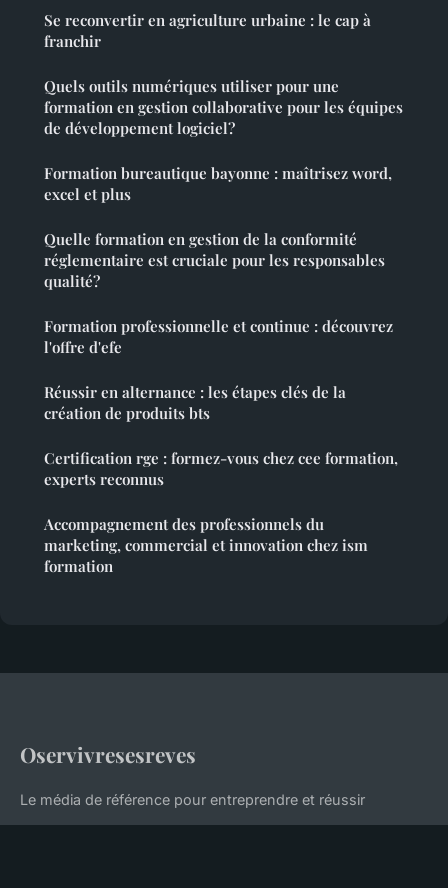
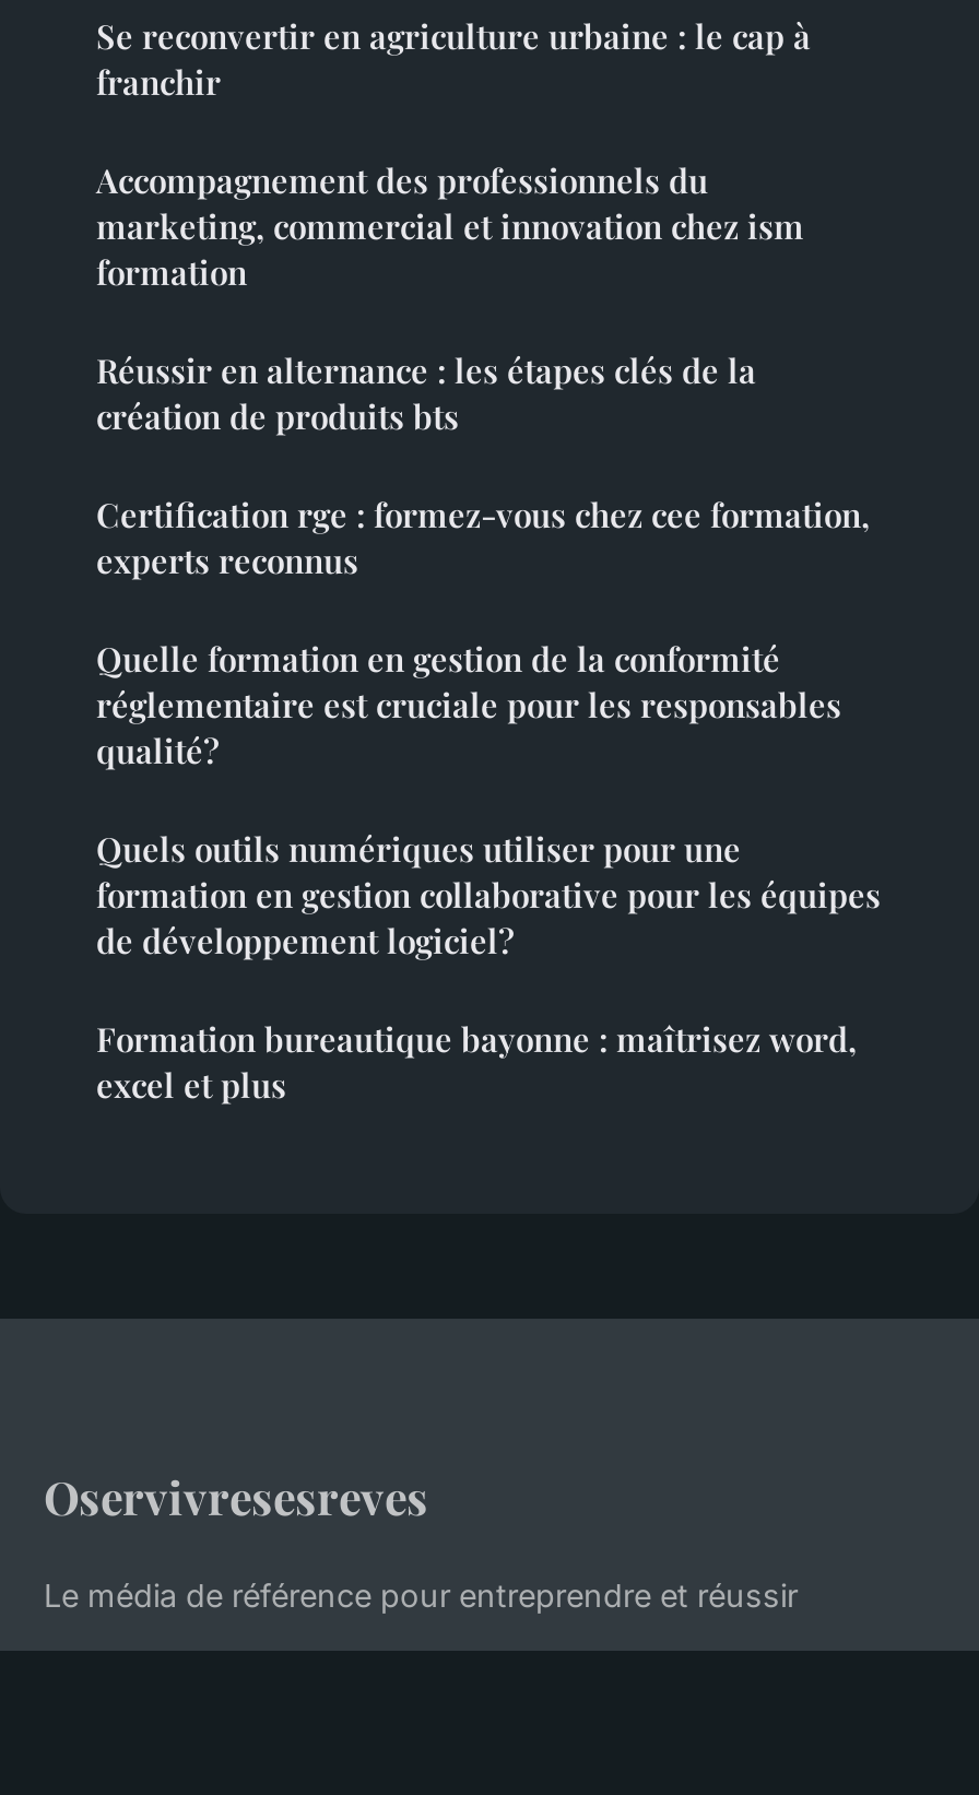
moved down: Quels outils numériques utiliser pour une | formation en gestion collaborative pour les équipes | de développement logiciel? | Formation bureautique bayonne : maîtrisez word, | excel et plus

moved up: Quelle formation en gestion de la conformité | réglementaire est cruciale pour les responsables | qualité?

- Formation professionnelle et continue : découvrez
- l'offre d'efe

moved up: Réussir en alternance : les étapes clés de la | création de produits bts | Certification rge : formez-vous chez cee formation, | experts reconnus | Accompagnement des professionnels du | marketing, commercial et innovation chez ism | formation
